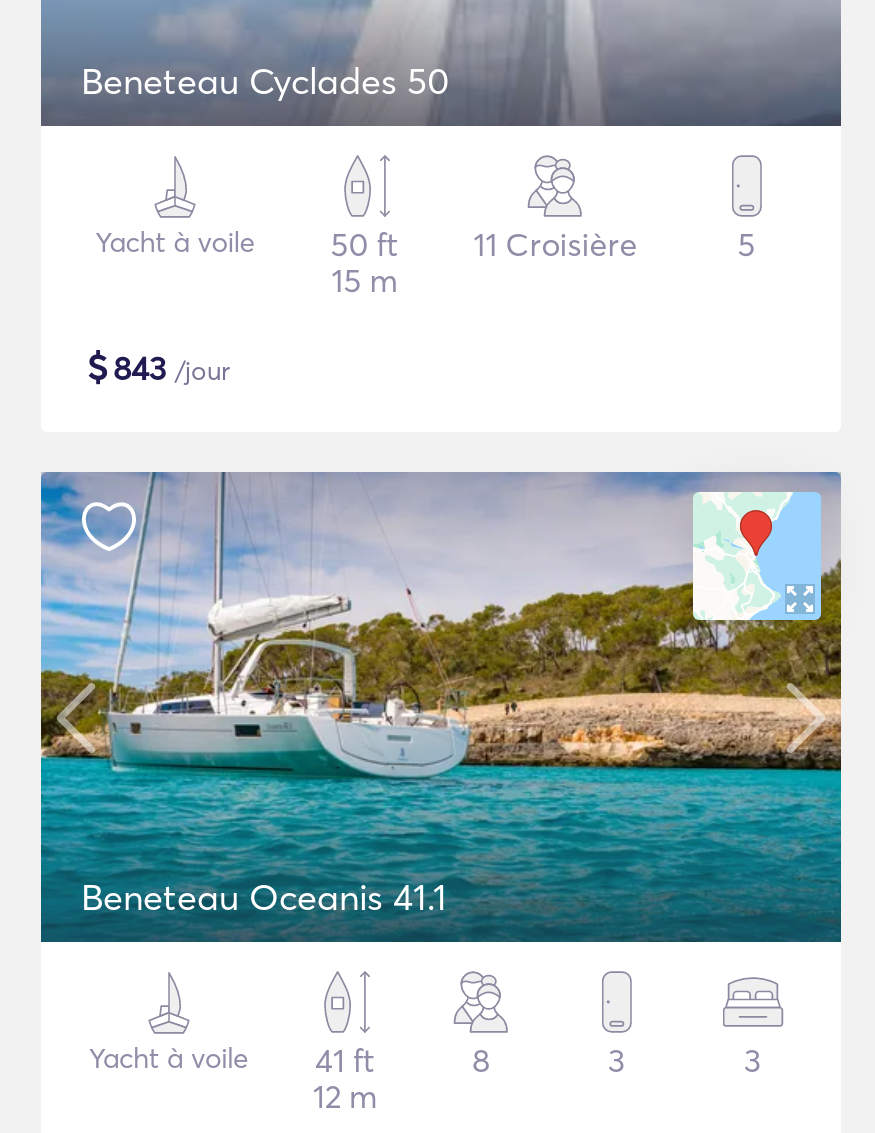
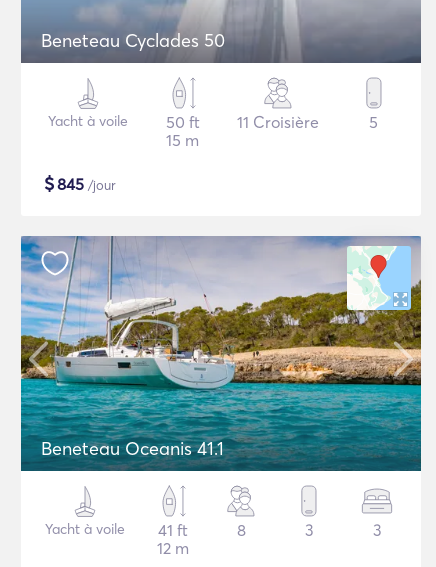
- $843 /jour
+ $845 /jour
